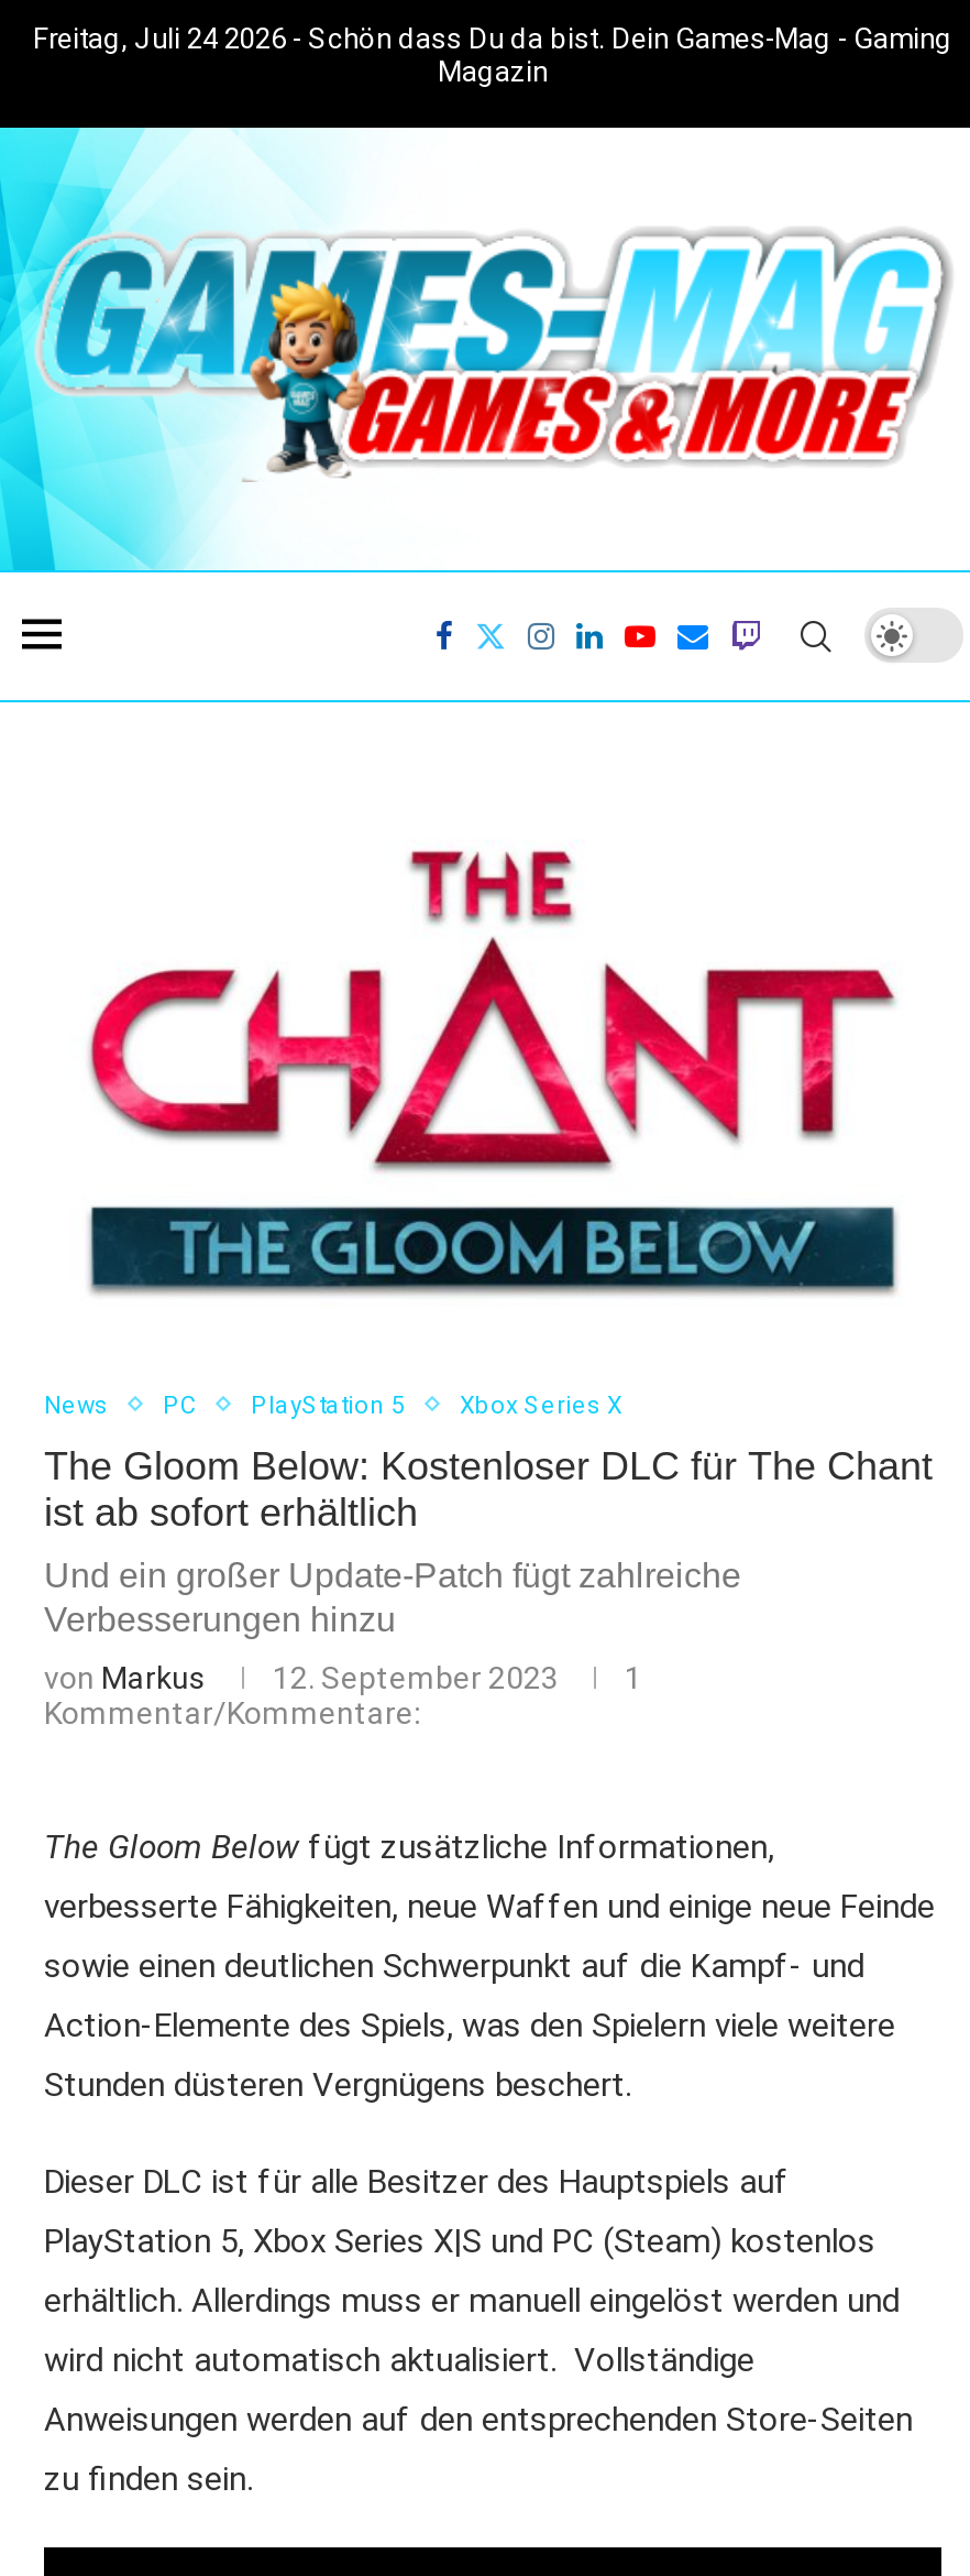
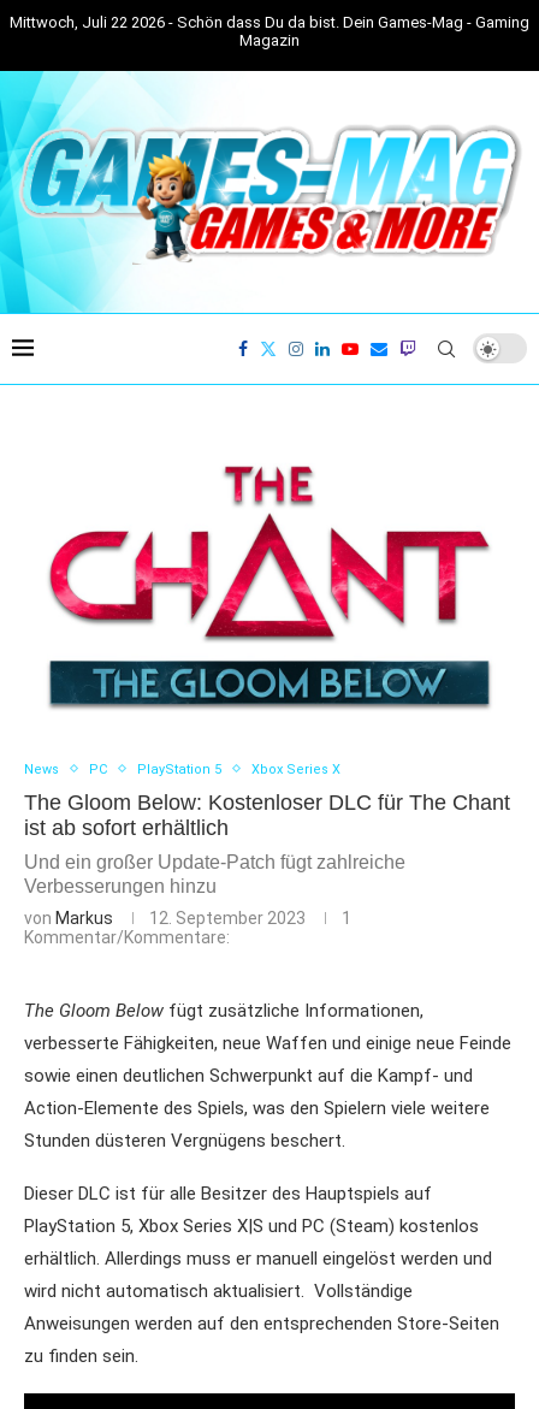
- Freitag, Juli 24 2026 - Schön dass Du da bist. Dein Games-Mag - Gaming
+ Mittwoch, Juli 22 2026 - Schön dass Du da bist. Dein Games-Mag - Gaming
